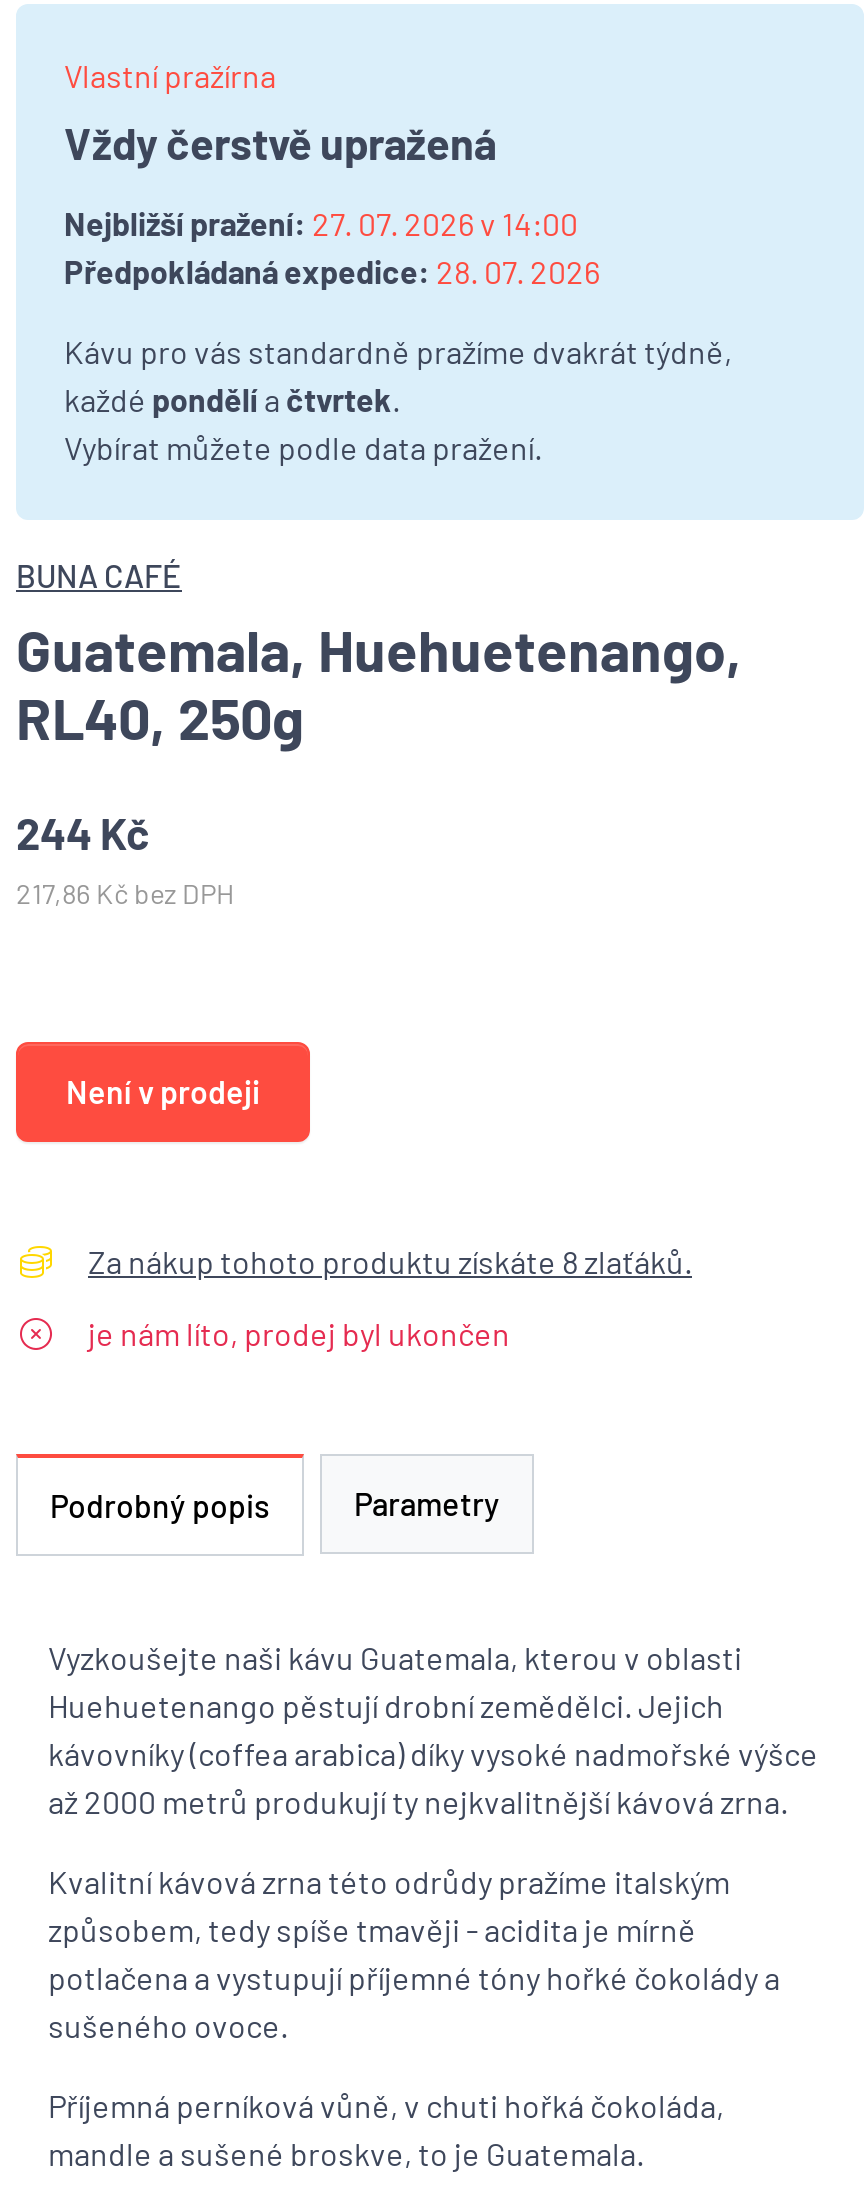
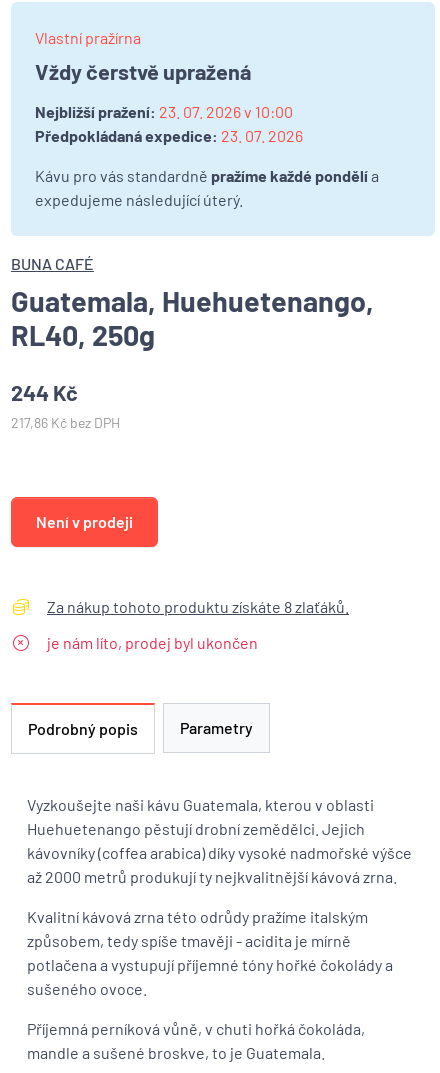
- Nejbližší pražení: 27. 07. 2026 v 14:00
- Předpokládaná expedice: 28. 07. 2026
+ Nejbližší pražení: 23. 07. 2026 v 10:00
+ Předpokládaná expedice: 23. 07. 2026

- Kávu pro vás standardně pražíme dvakrát týdně,
- každé pondělí a čtvrtek.
- Vybírat můžete podle data pražení.
+ Kávu pro vás standardně pražíme každé pondělí a
+ expedujeme následující úterý.
